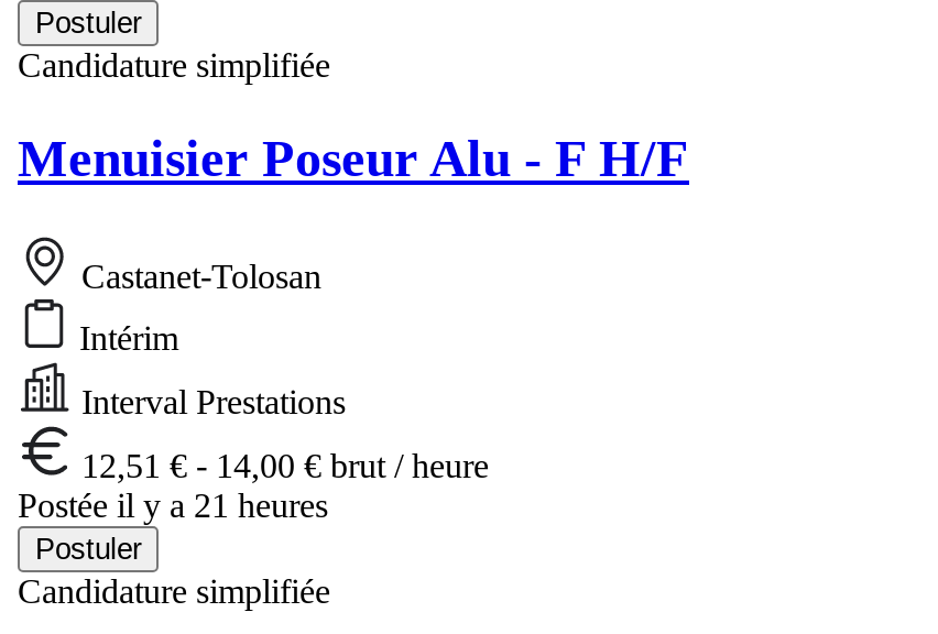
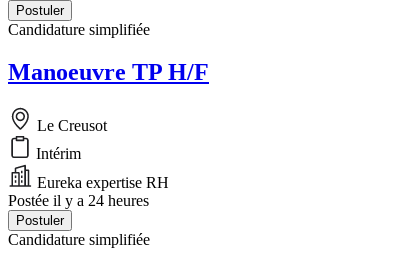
- Menuisier Poseur Alu - F H/F
+ Manoeuvre TP H/F

- Castanet-Tolosan
+ Le Creusot

- Interval Prestations
- 12,51 € - 14,00 € brut / heure
- Postée il y a 21 heures
+ Eureka expertise RH
+ Postée il y a 24 heures
